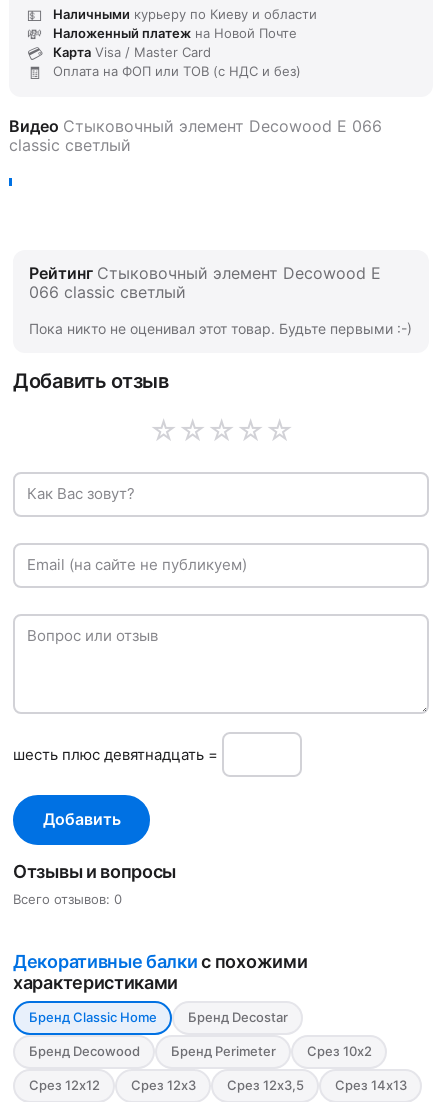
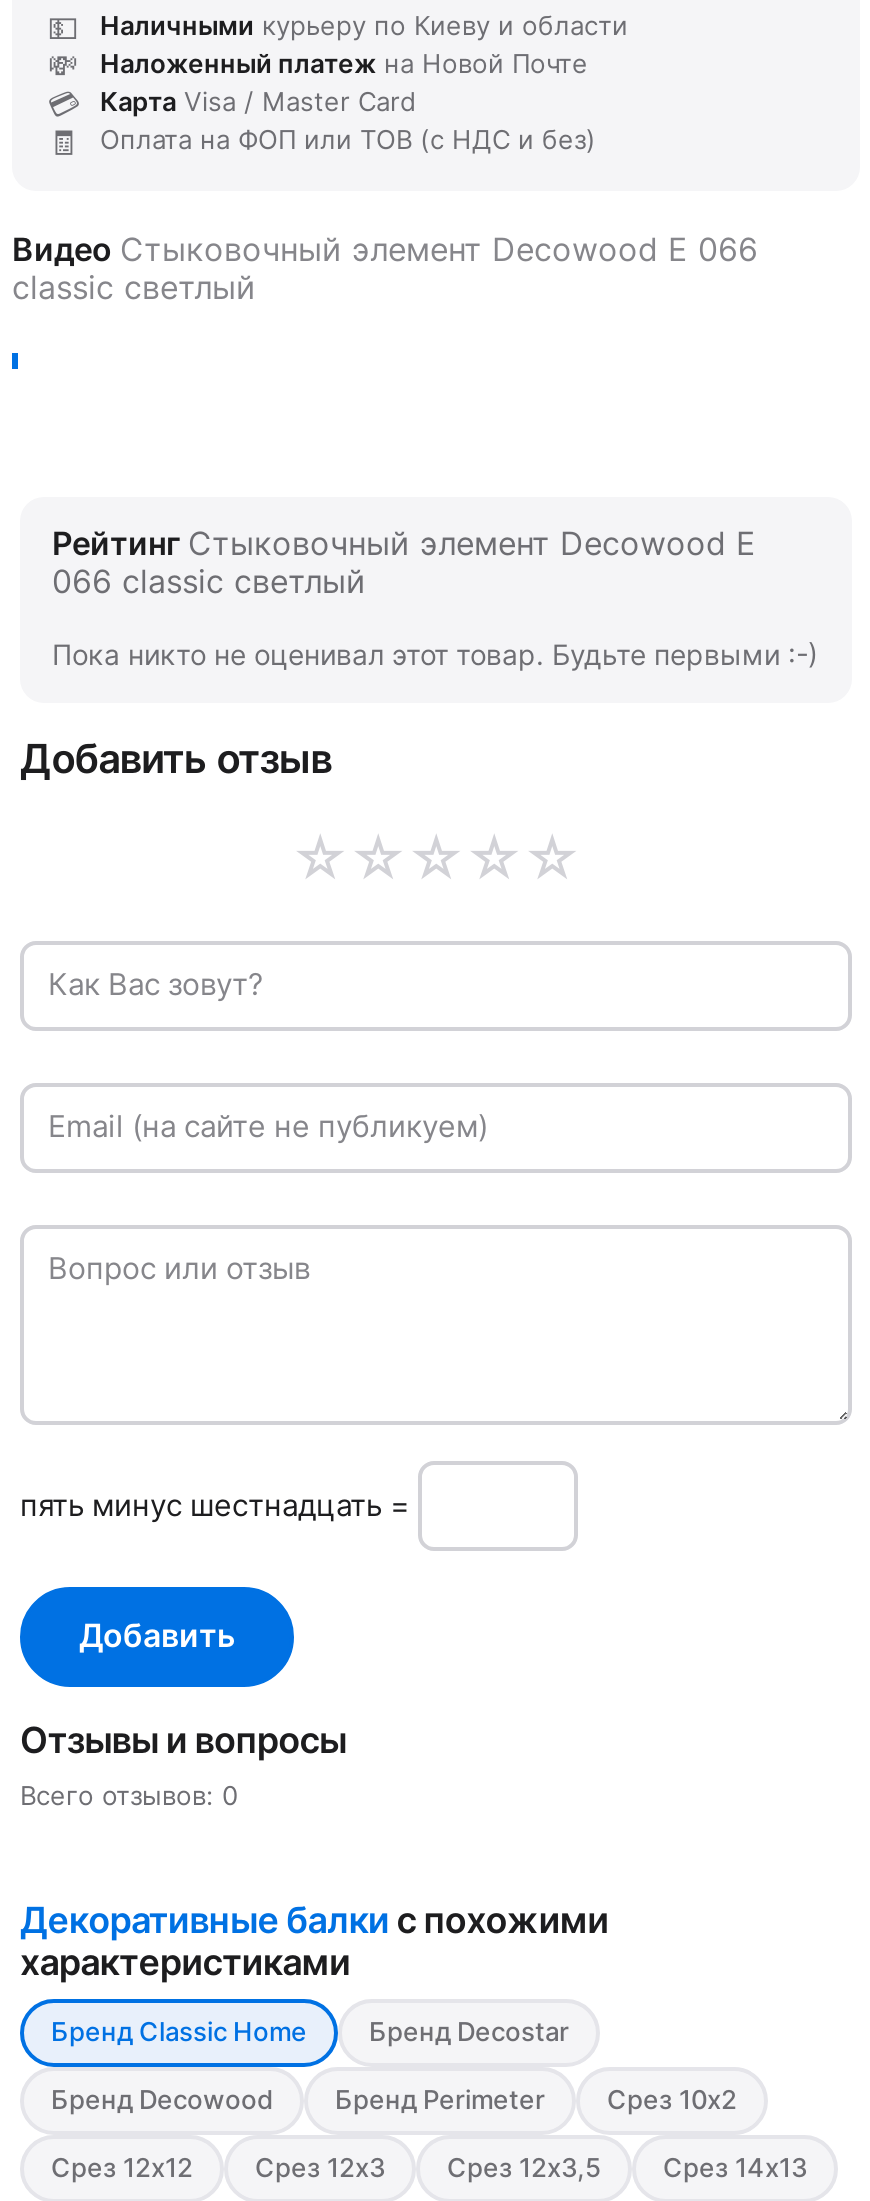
- шeсть плюc девятнадцать =
+ пять минуc шестнадцать =
